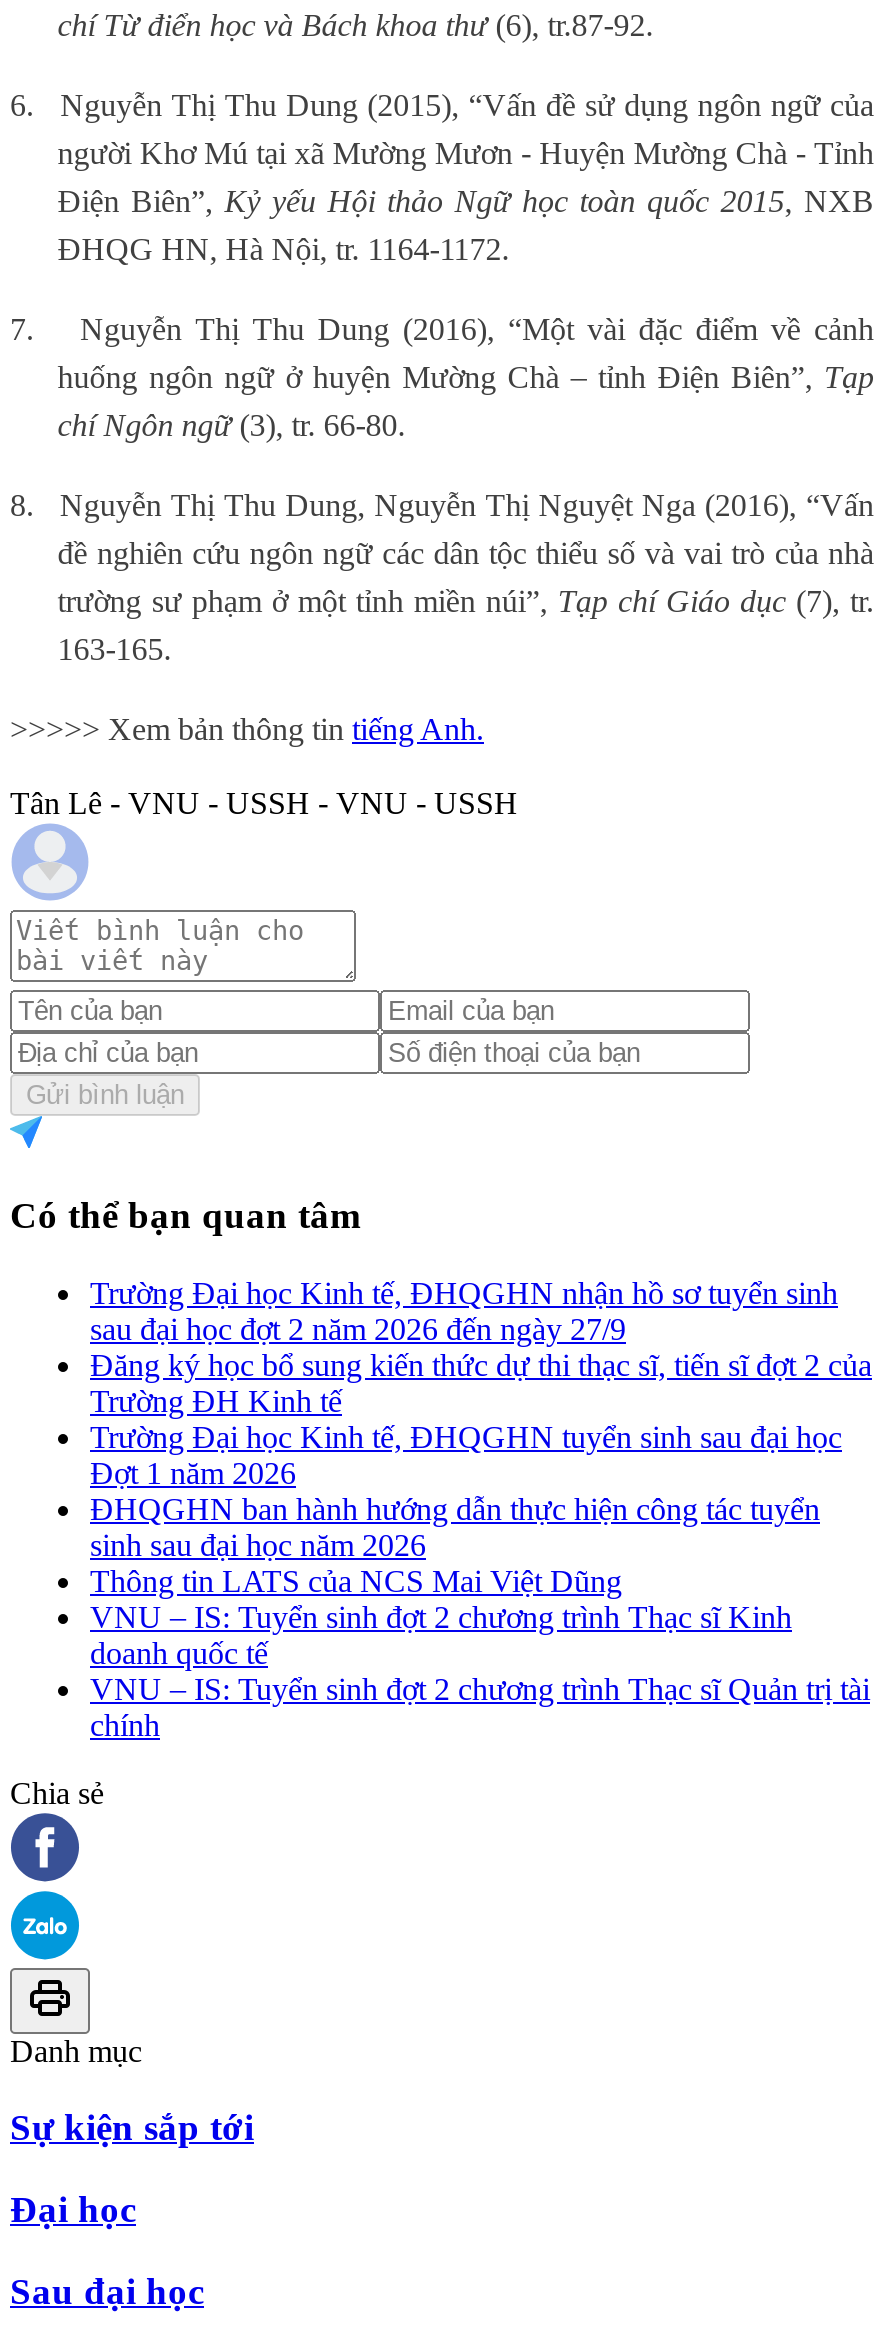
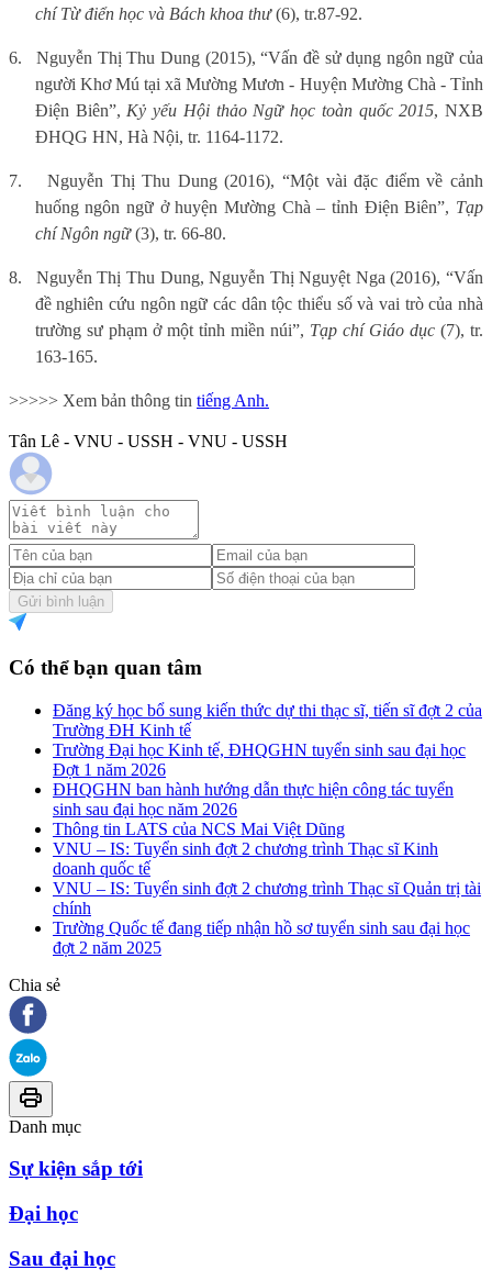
- Trường Đại học Kinh tế, ĐHQGHN nhận hồ sơ tuyển sinh
- sau đại học đợt 2 năm 2026 đến ngày 27/9

moved up: Đăng ký học bổ sung kiến thức dự thi thạc sĩ, tiến sĩ đợt 2 của | Trường ĐH Kinh tế | Trường Đại học Kinh tế, ĐHQGHN tuyển sinh sau đại học | ... | VNU – IS: Tuyển sinh đợt 2 chương trình Thạc sĩ Quản trị tài | chính

+ Trường Quốc tế đang tiếp nhận hồ sơ tuyển sinh sau đại học
+ đợt 2 năm 2025
